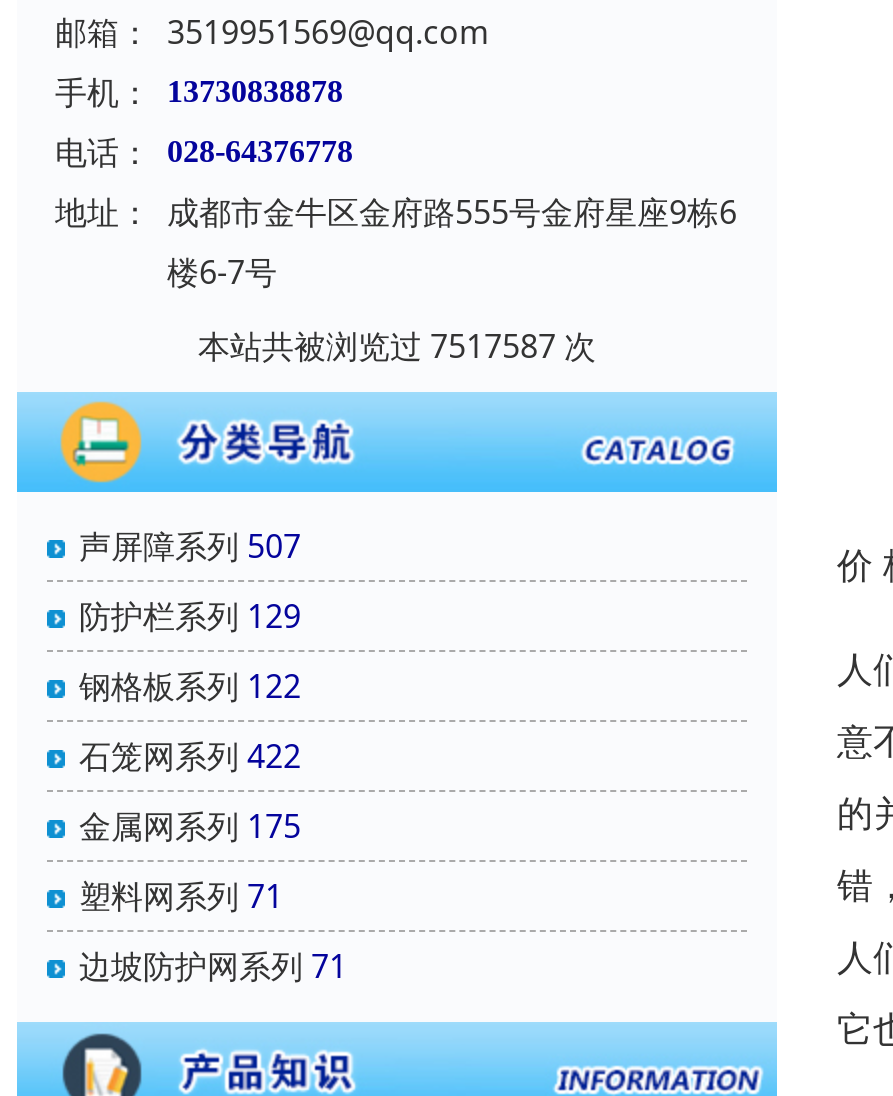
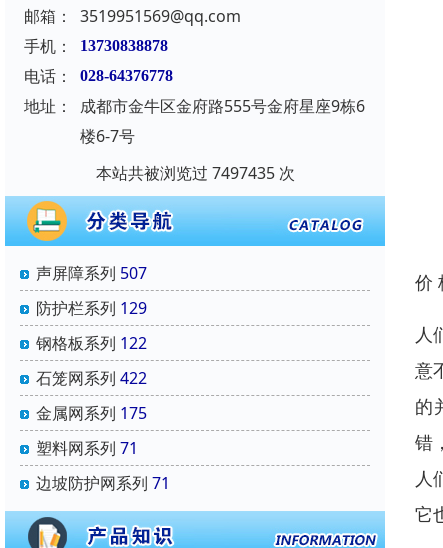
- 本站共被浏览过 7517587 次
+ 本站共被浏览过 7497435 次
